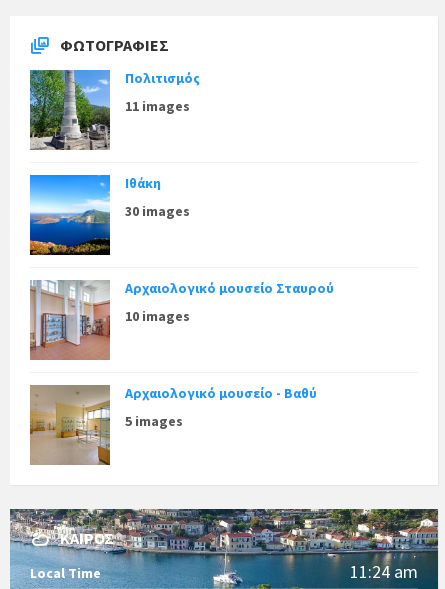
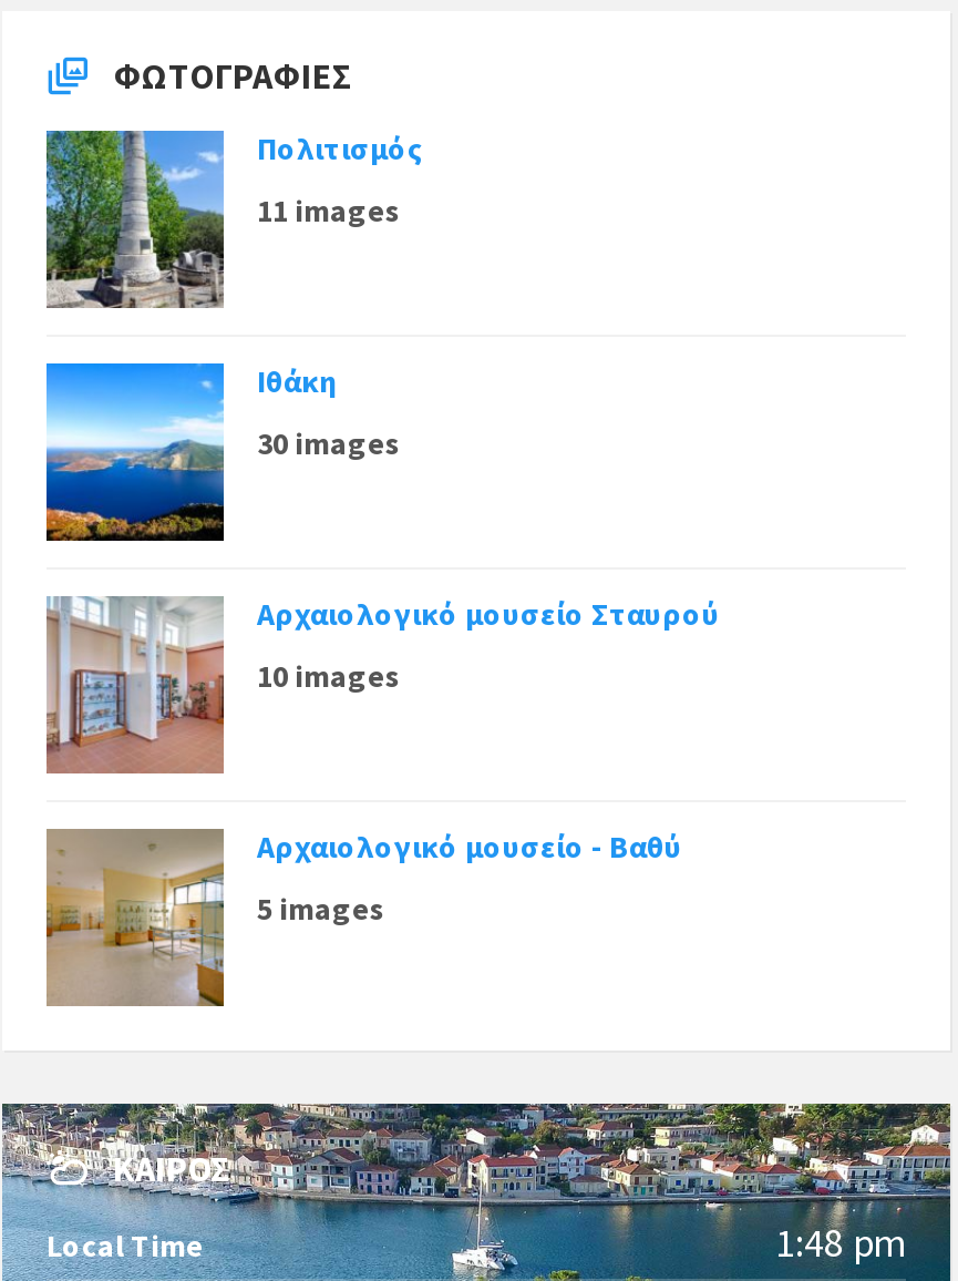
- 11:24 am
+ 1:48 pm
